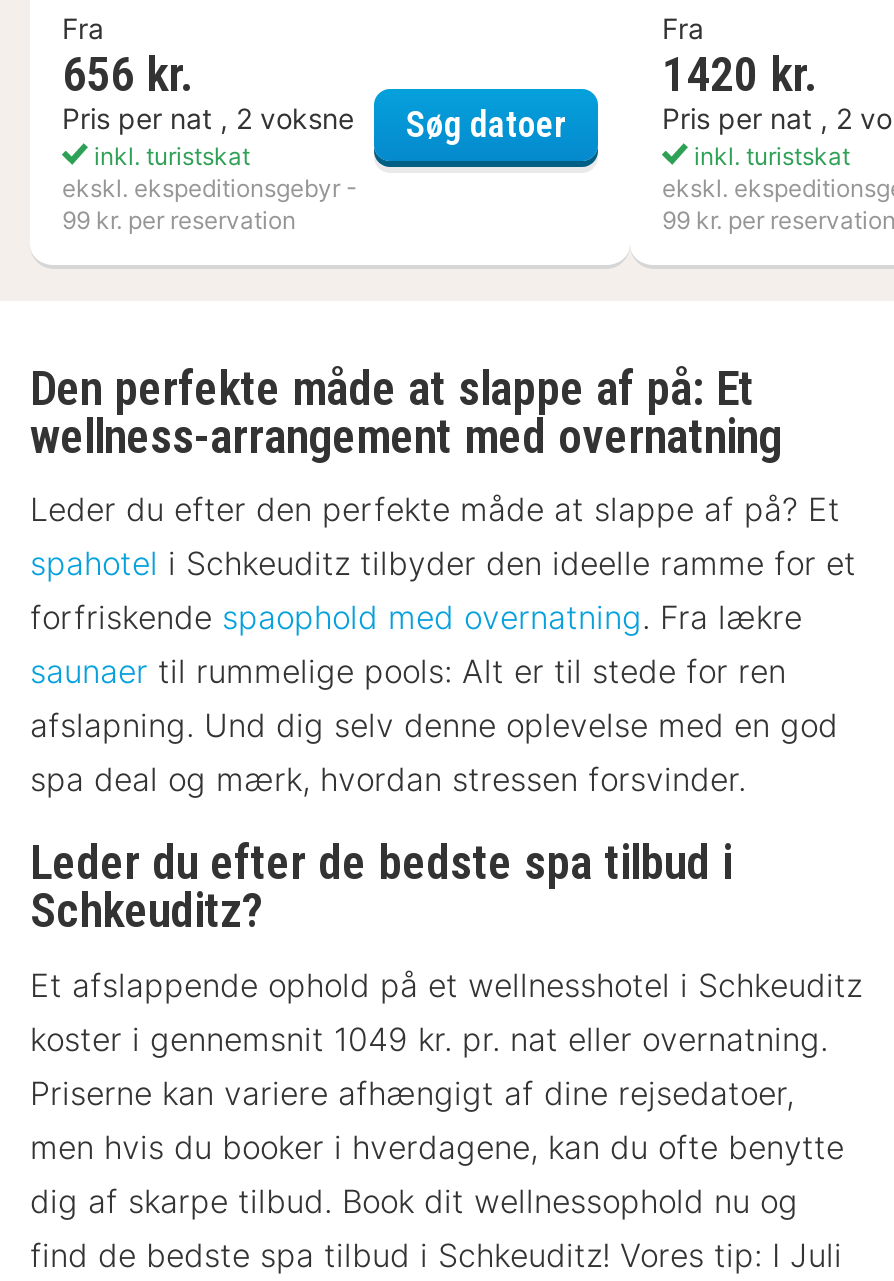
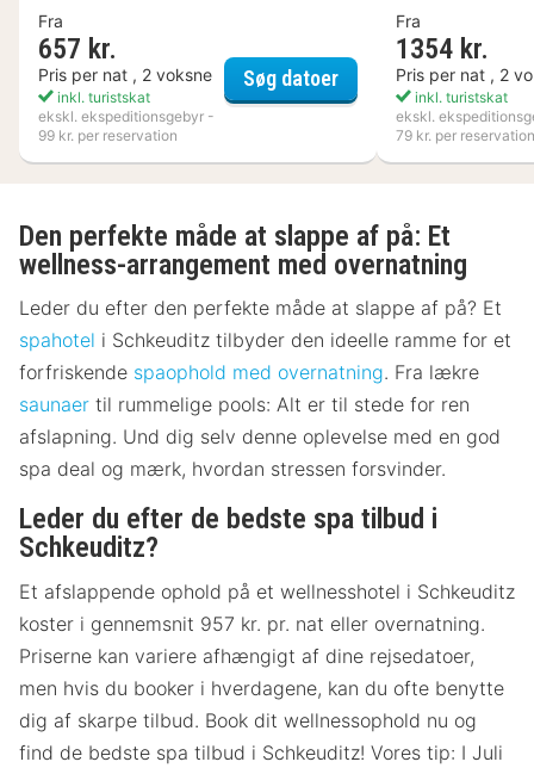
- 656 kr.
+ 657 kr.

- 1420 kr.
+ 1354 kr.

- 99 kr. per reservation
+ 79 kr. per reservation

- koster i gennemsnit 1049 kr. pr. nat eller overnatning.
+ koster i gennemsnit 957 kr. pr. nat eller overnatning.
